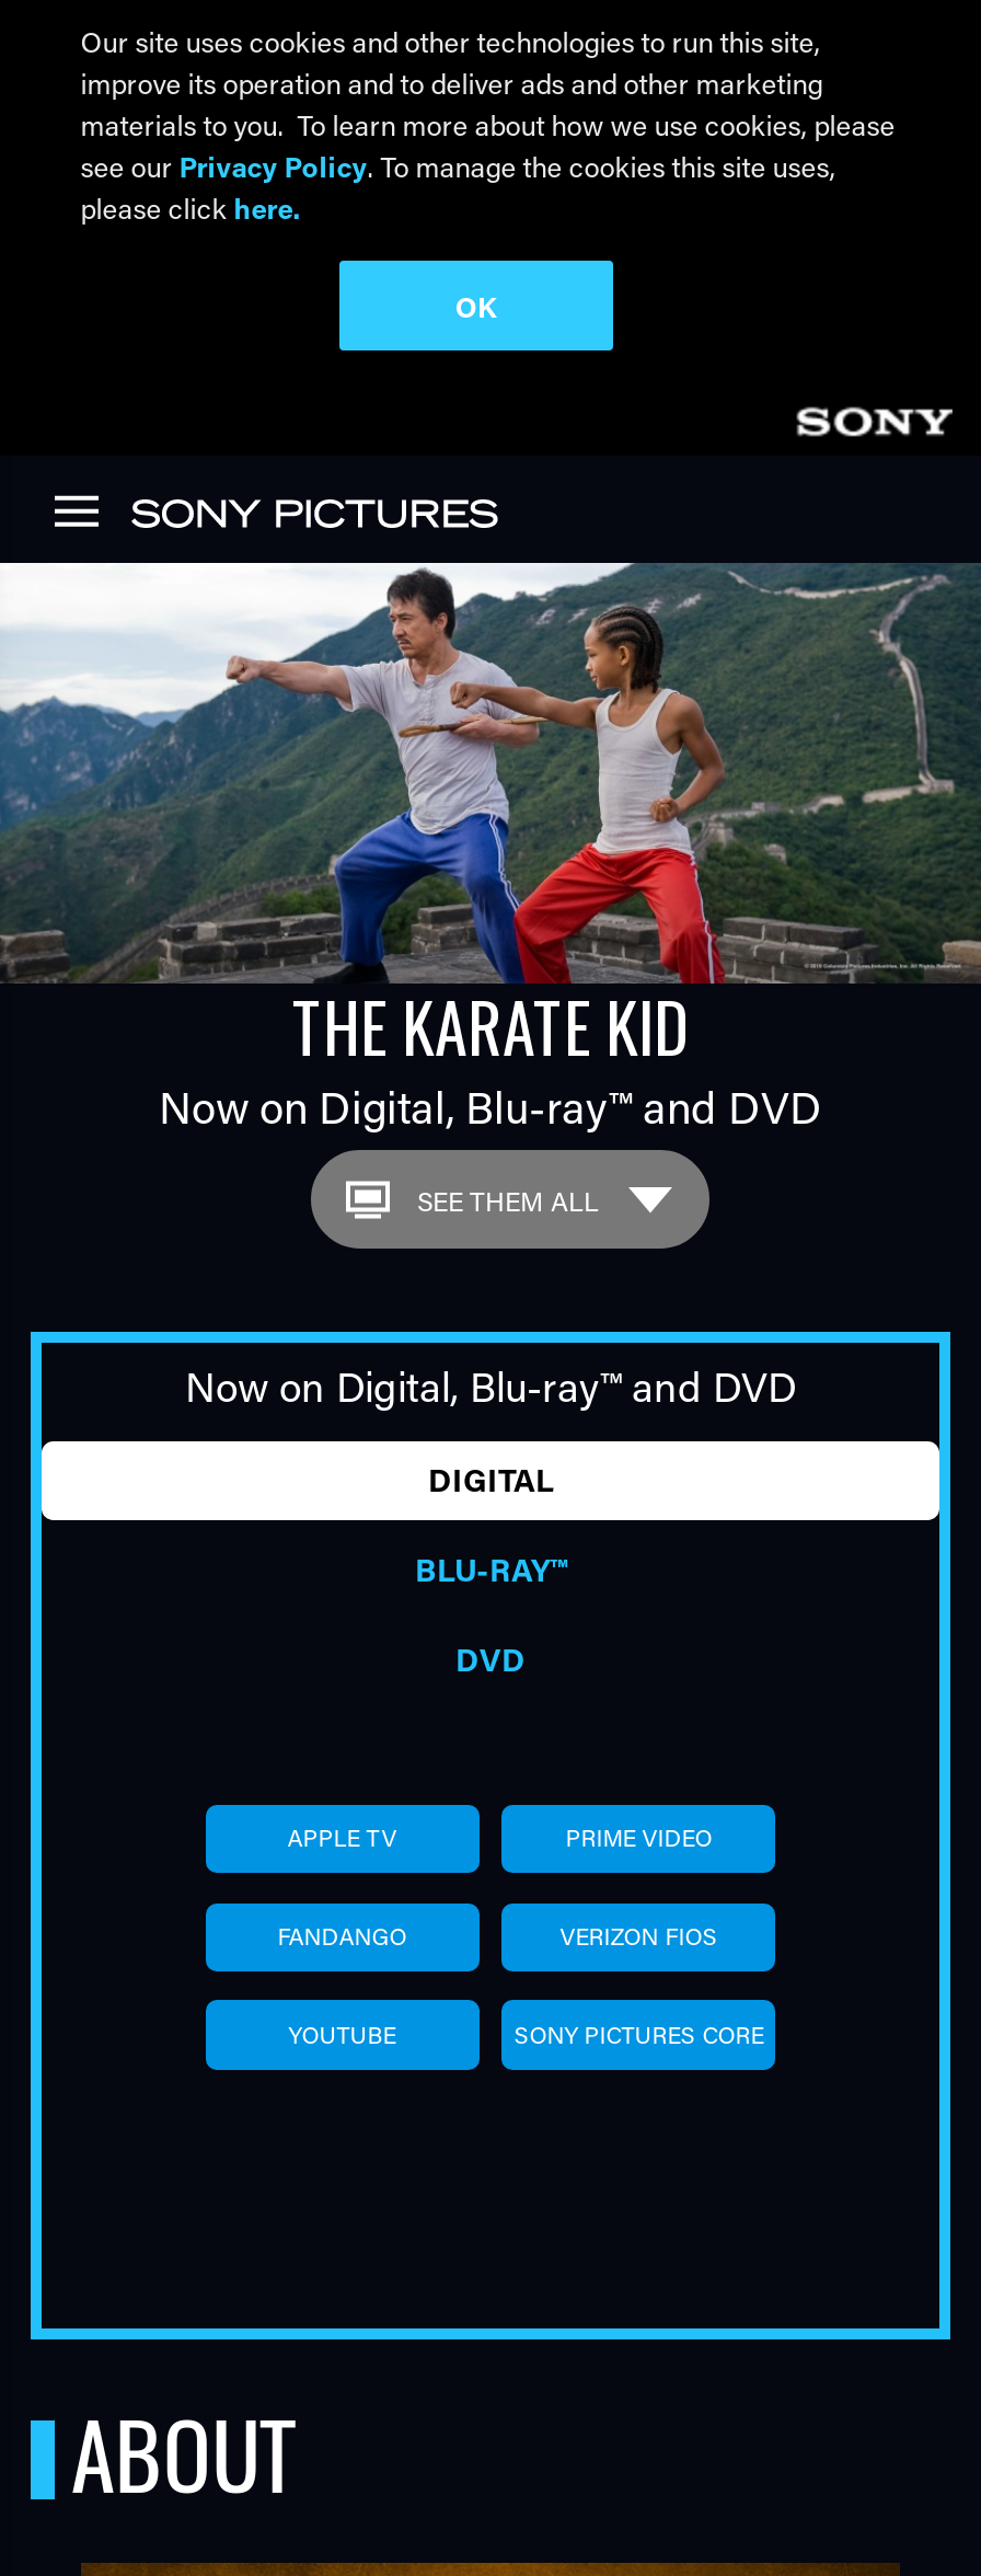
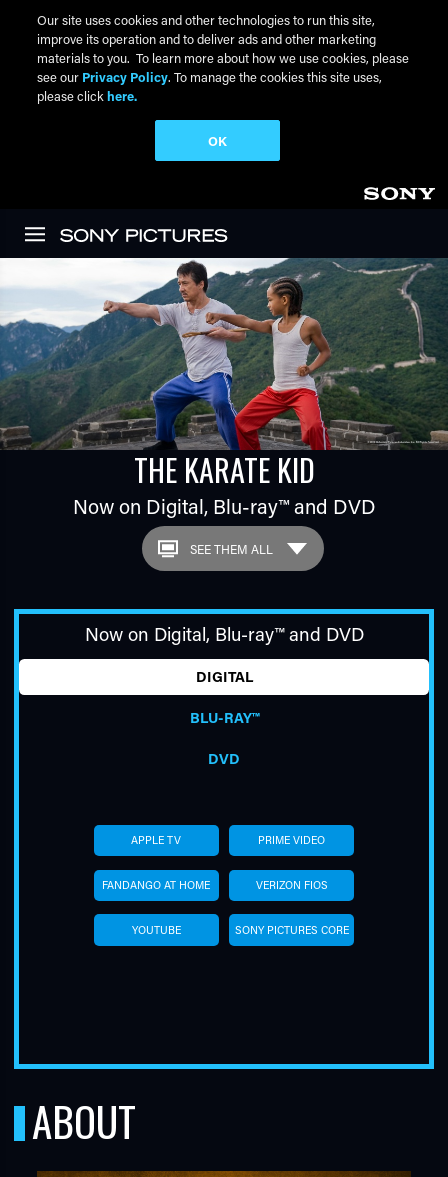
- FANDANGO
+ FANDANGO AT HOME
